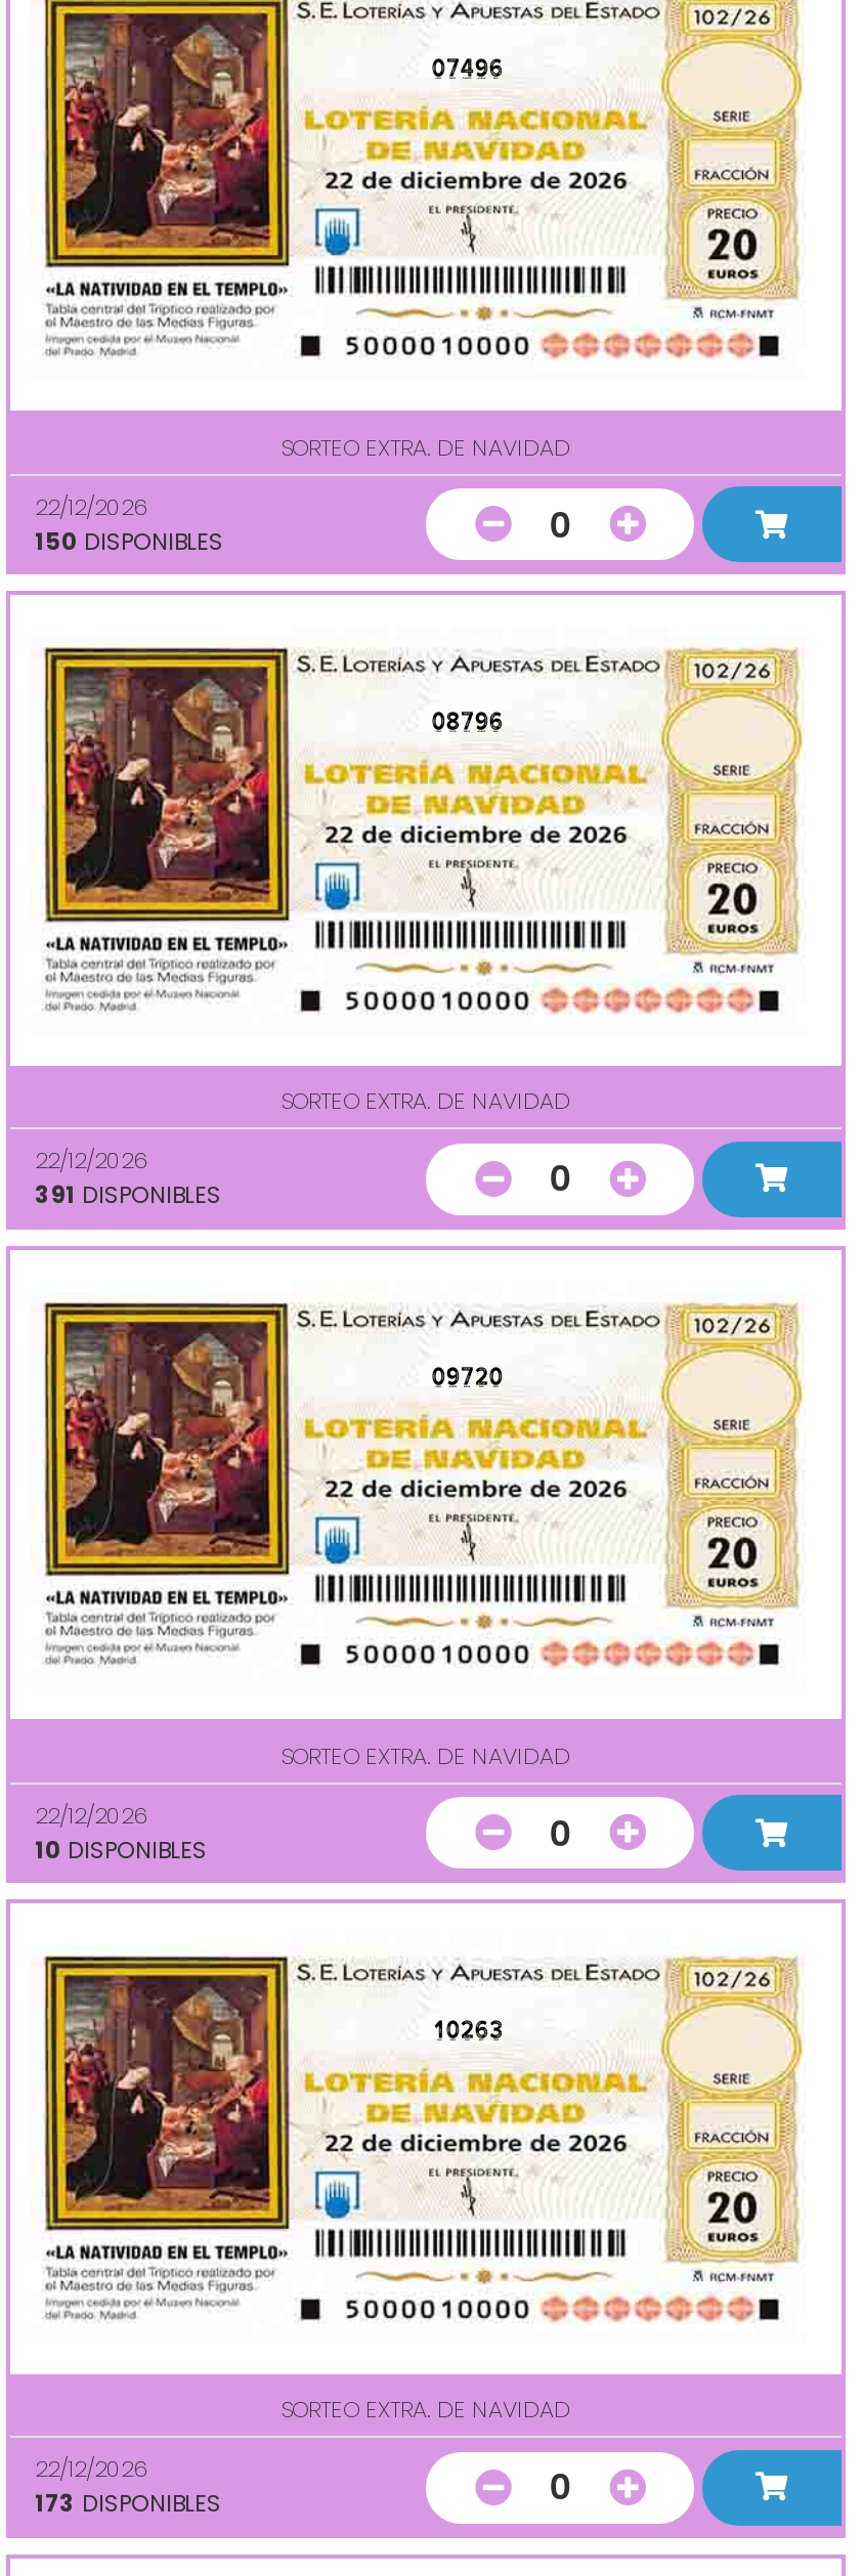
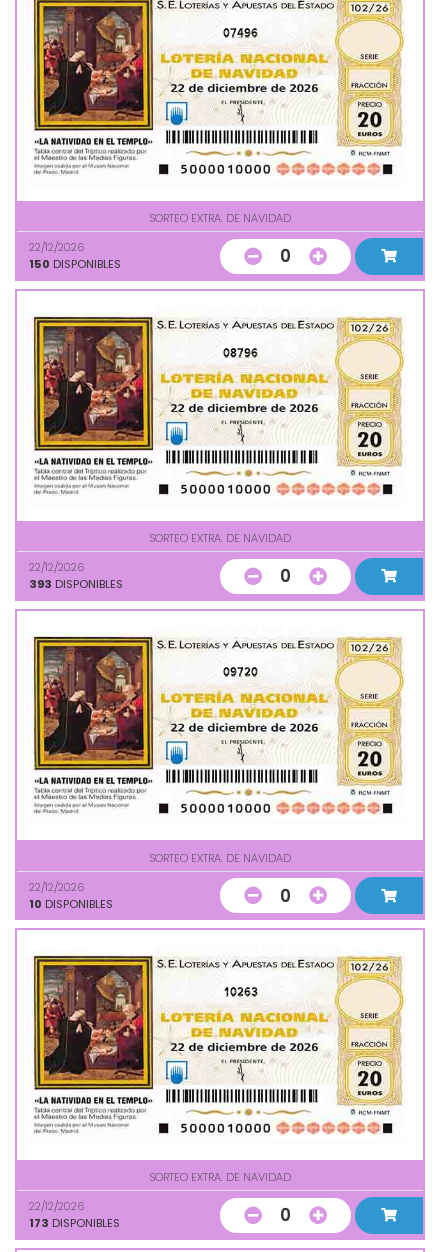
- 391 DISPONIBLES
+ 393 DISPONIBLES
